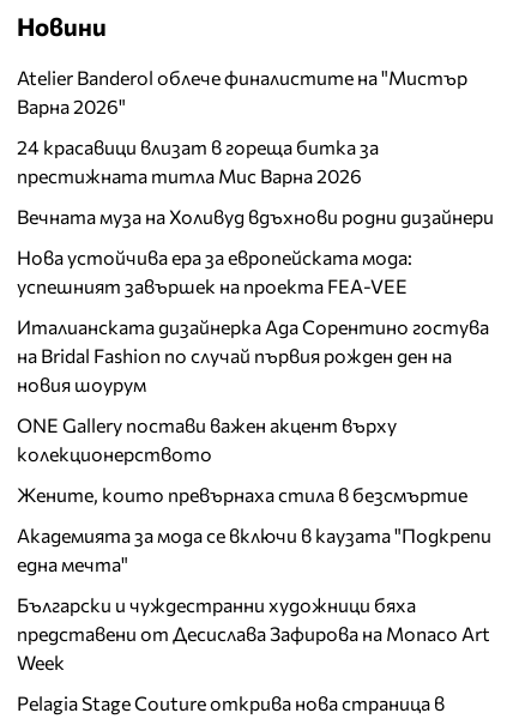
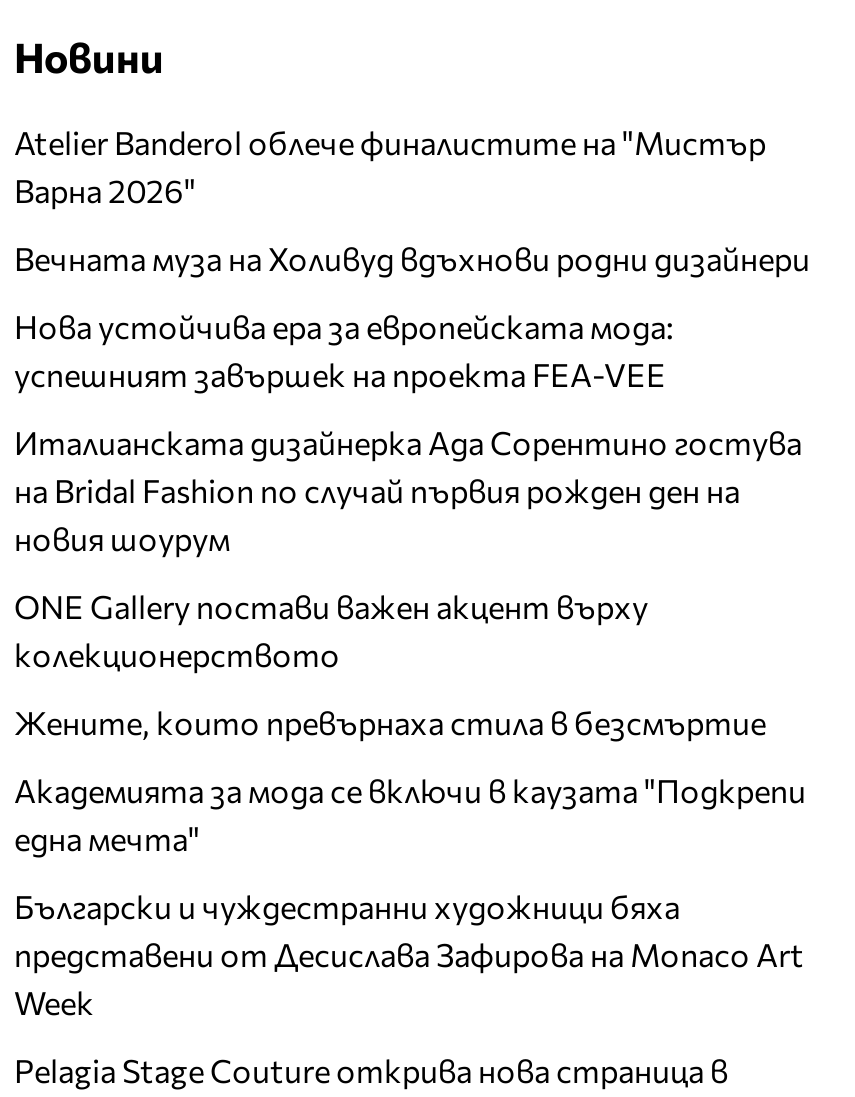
- 24 красавици влизат в гореща битка за
- престижната титла Мис Варна 2026
